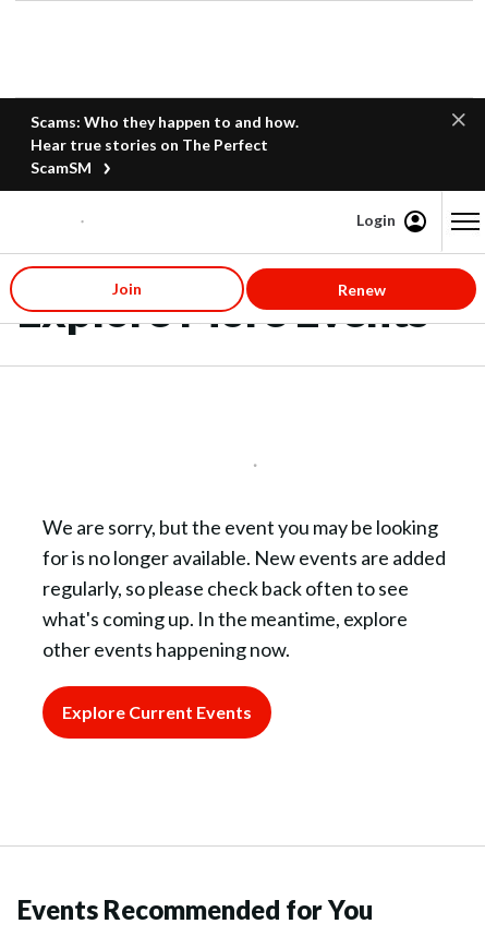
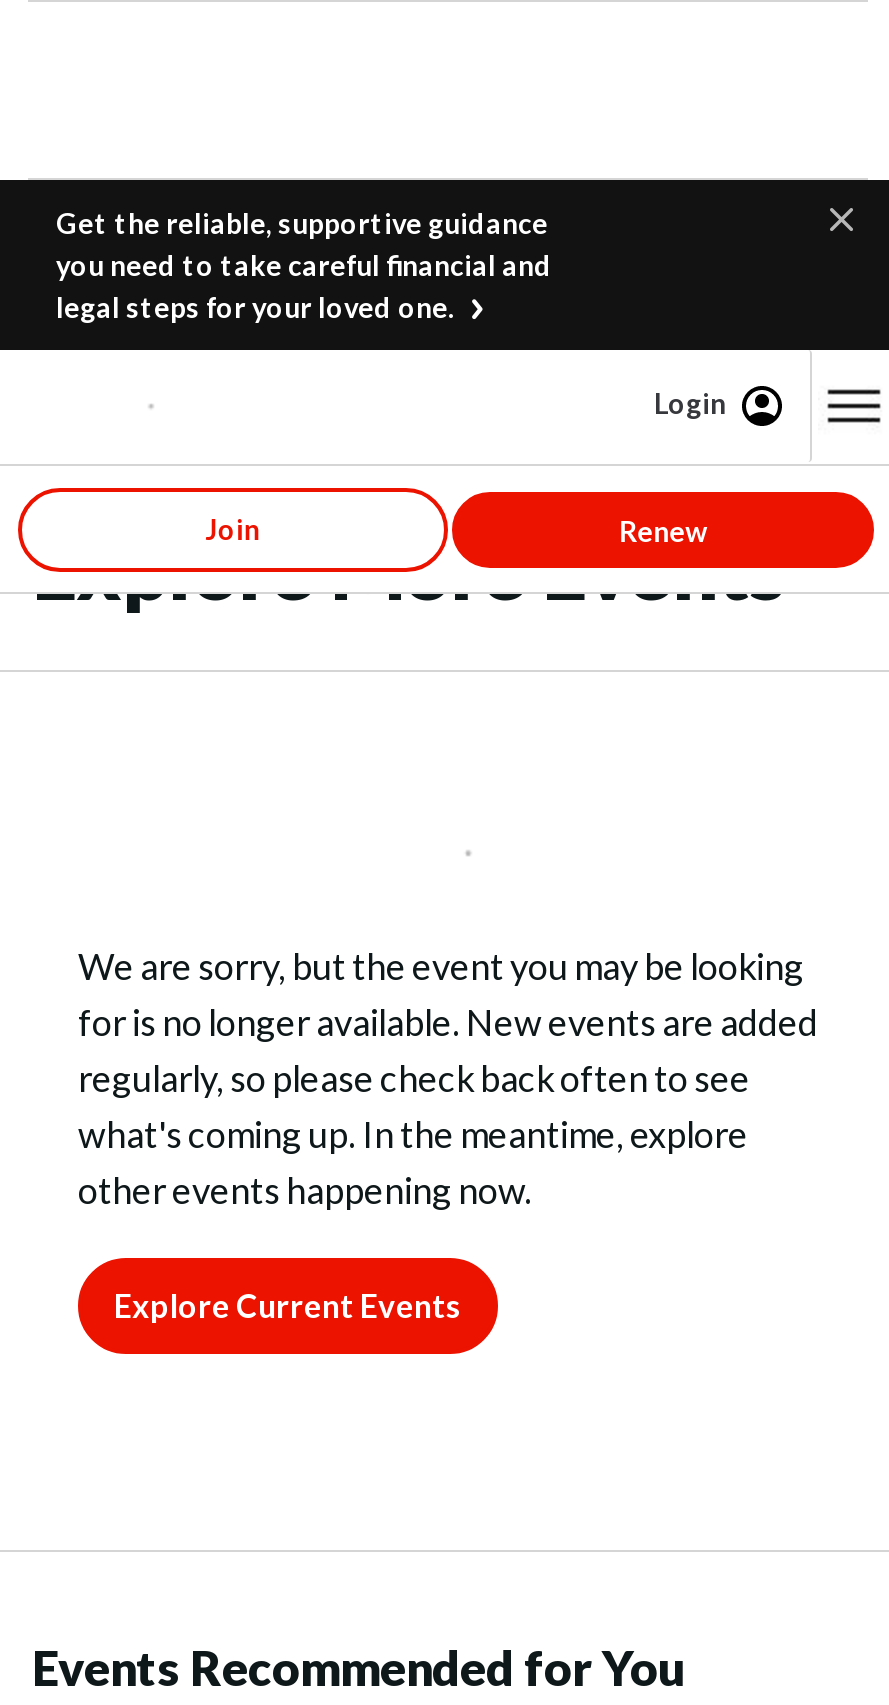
- Scams: Who they happen to and how.
- Hear true stories on The Perfect
- ScamSM
+ Get the reliable, supportive guidance
+ you need to take careful financial and
+ legal steps for your loved one.
